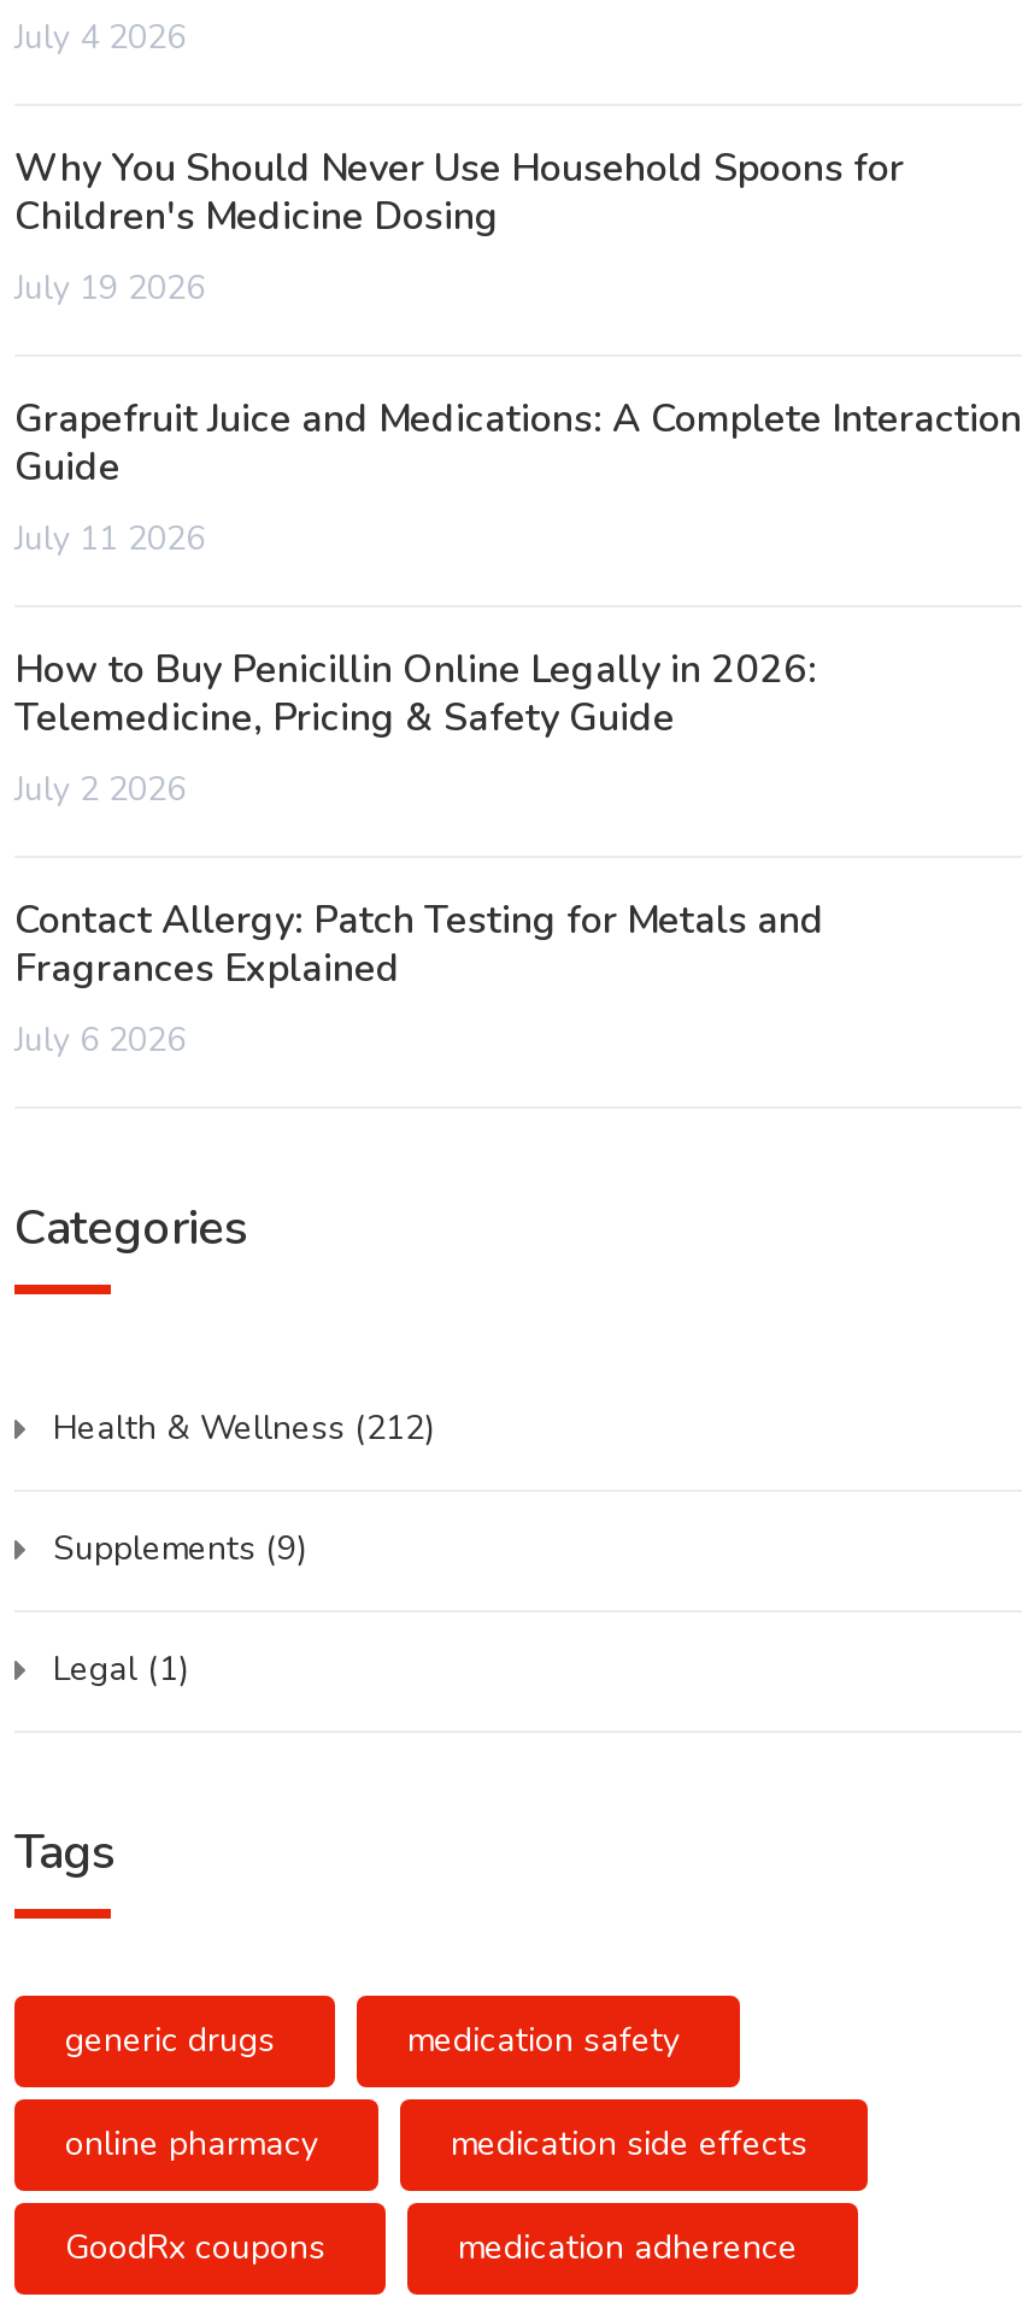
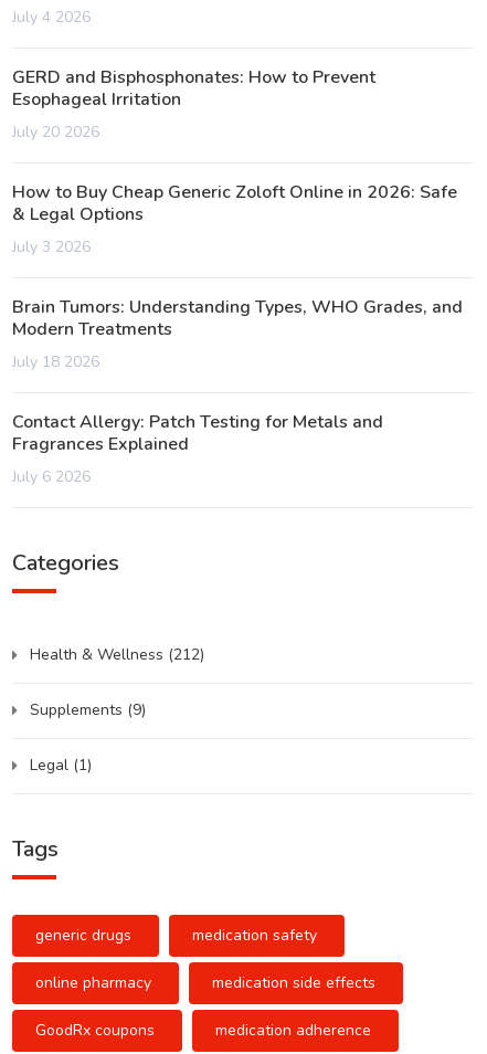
- Why You Should Never Use Household Spoons for
- Children's Medicine Dosing
- July 19 2026
+ GERD and Bisphosphonates: How to Prevent
+ Esophageal Irritation
+ July 20 2026

- Grapefruit Juice and Medications: A Complete Interaction
- Guide
- July 11 2026
+ How to Buy Cheap Generic Zoloft Online in 2026: Safe
+ & Legal Options
+ July 3 2026

- How to Buy Penicillin Online Legally in 2026:
- Telemedicine, Pricing & Safety Guide
- July 2 2026
+ Brain Tumors: Understanding Types, WHO Grades, and
+ Modern Treatments
+ July 18 2026
